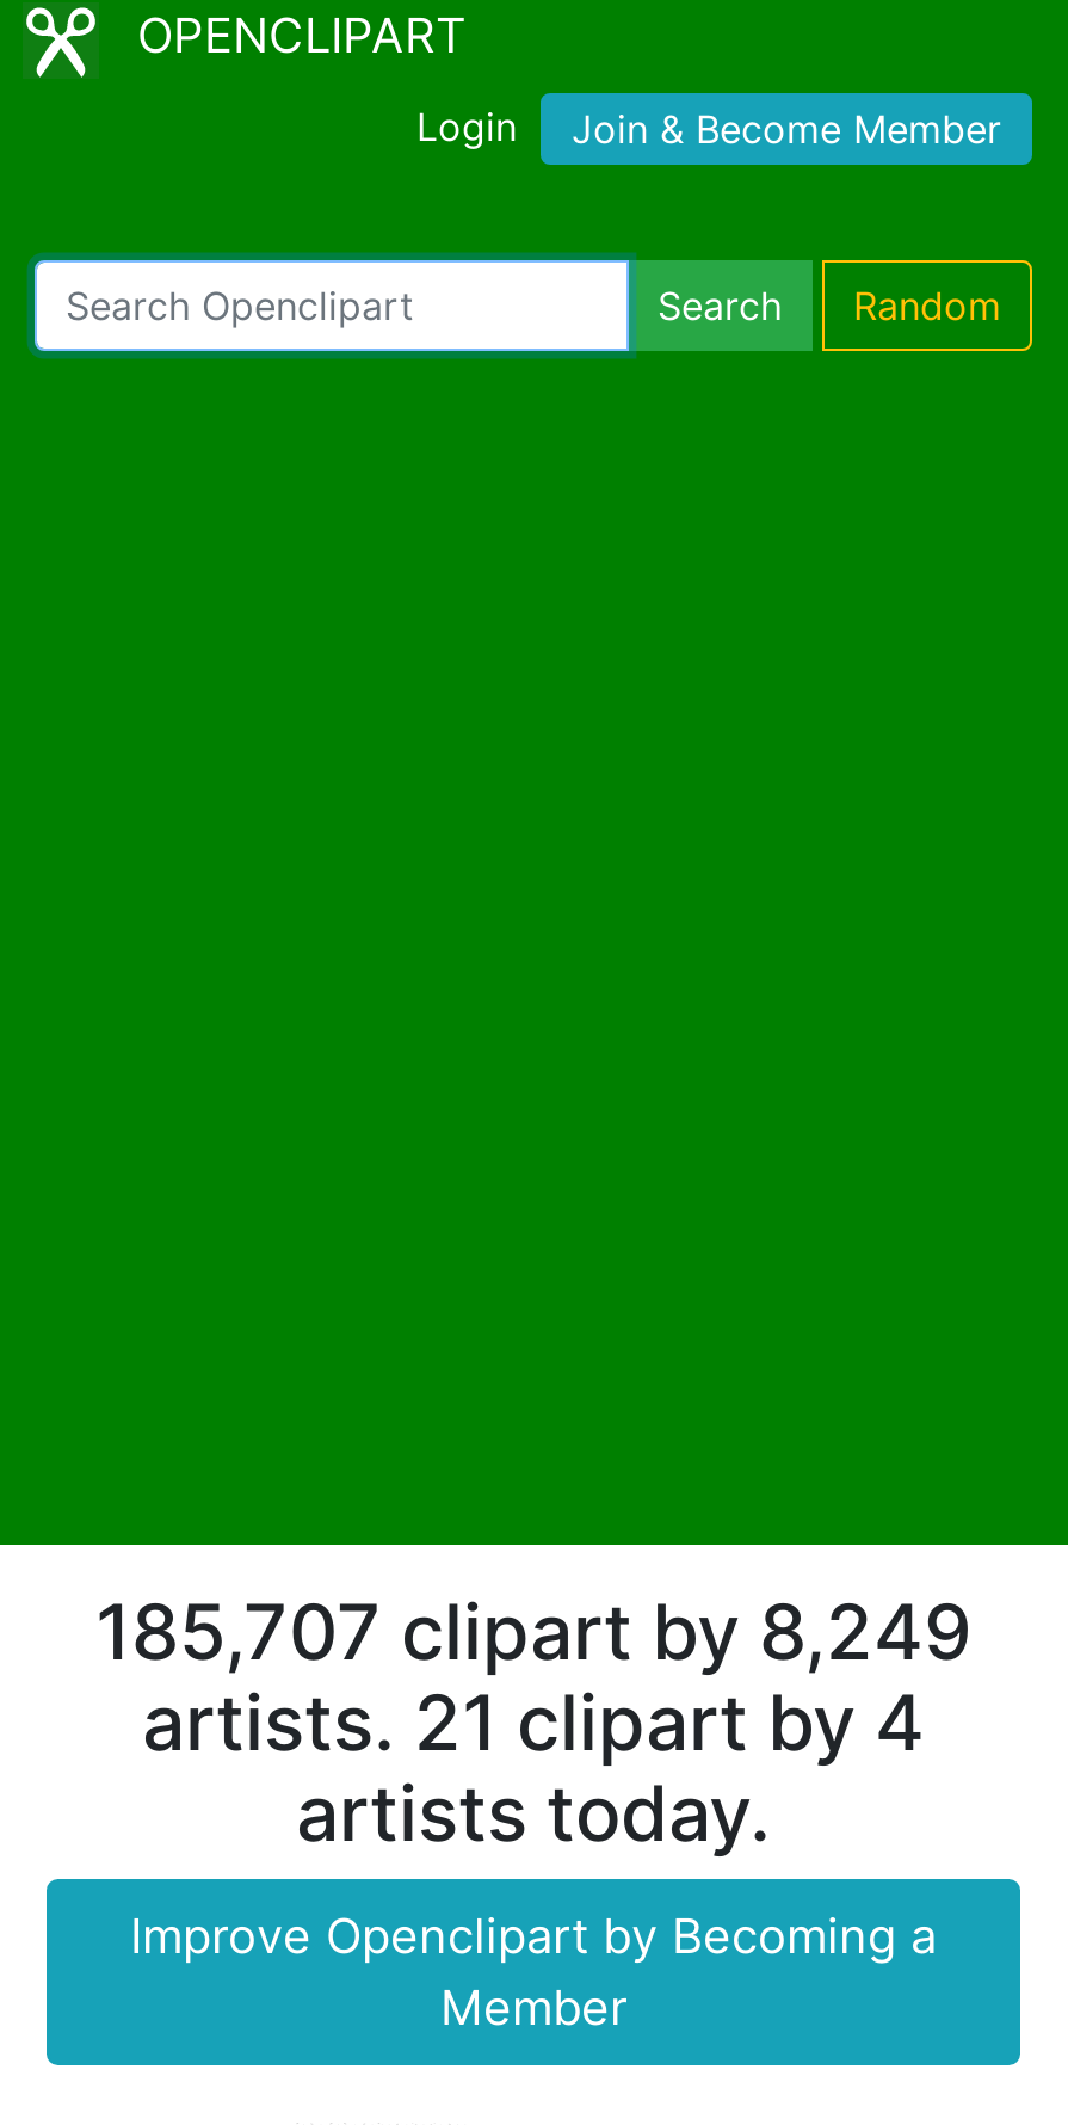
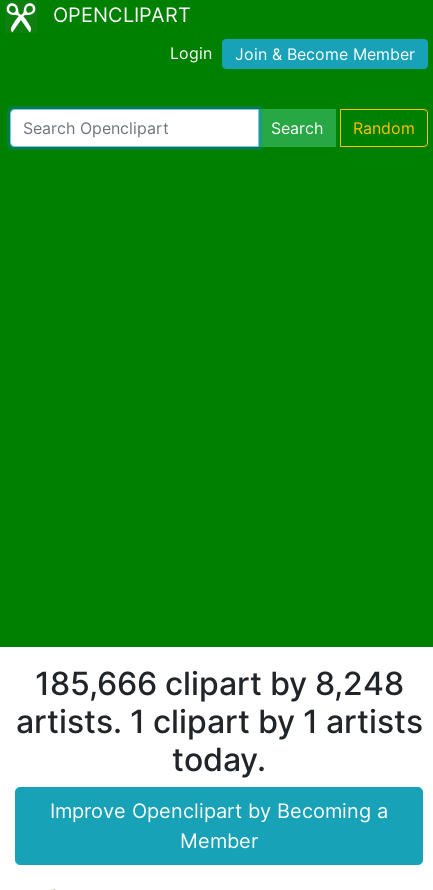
- 185,707 clipart by 8,249
- artists. 21 clipart by 4
- artists today.
+ 185,666 clipart by 8,248
+ artists. 1 clipart by 1 artists
+ today.
